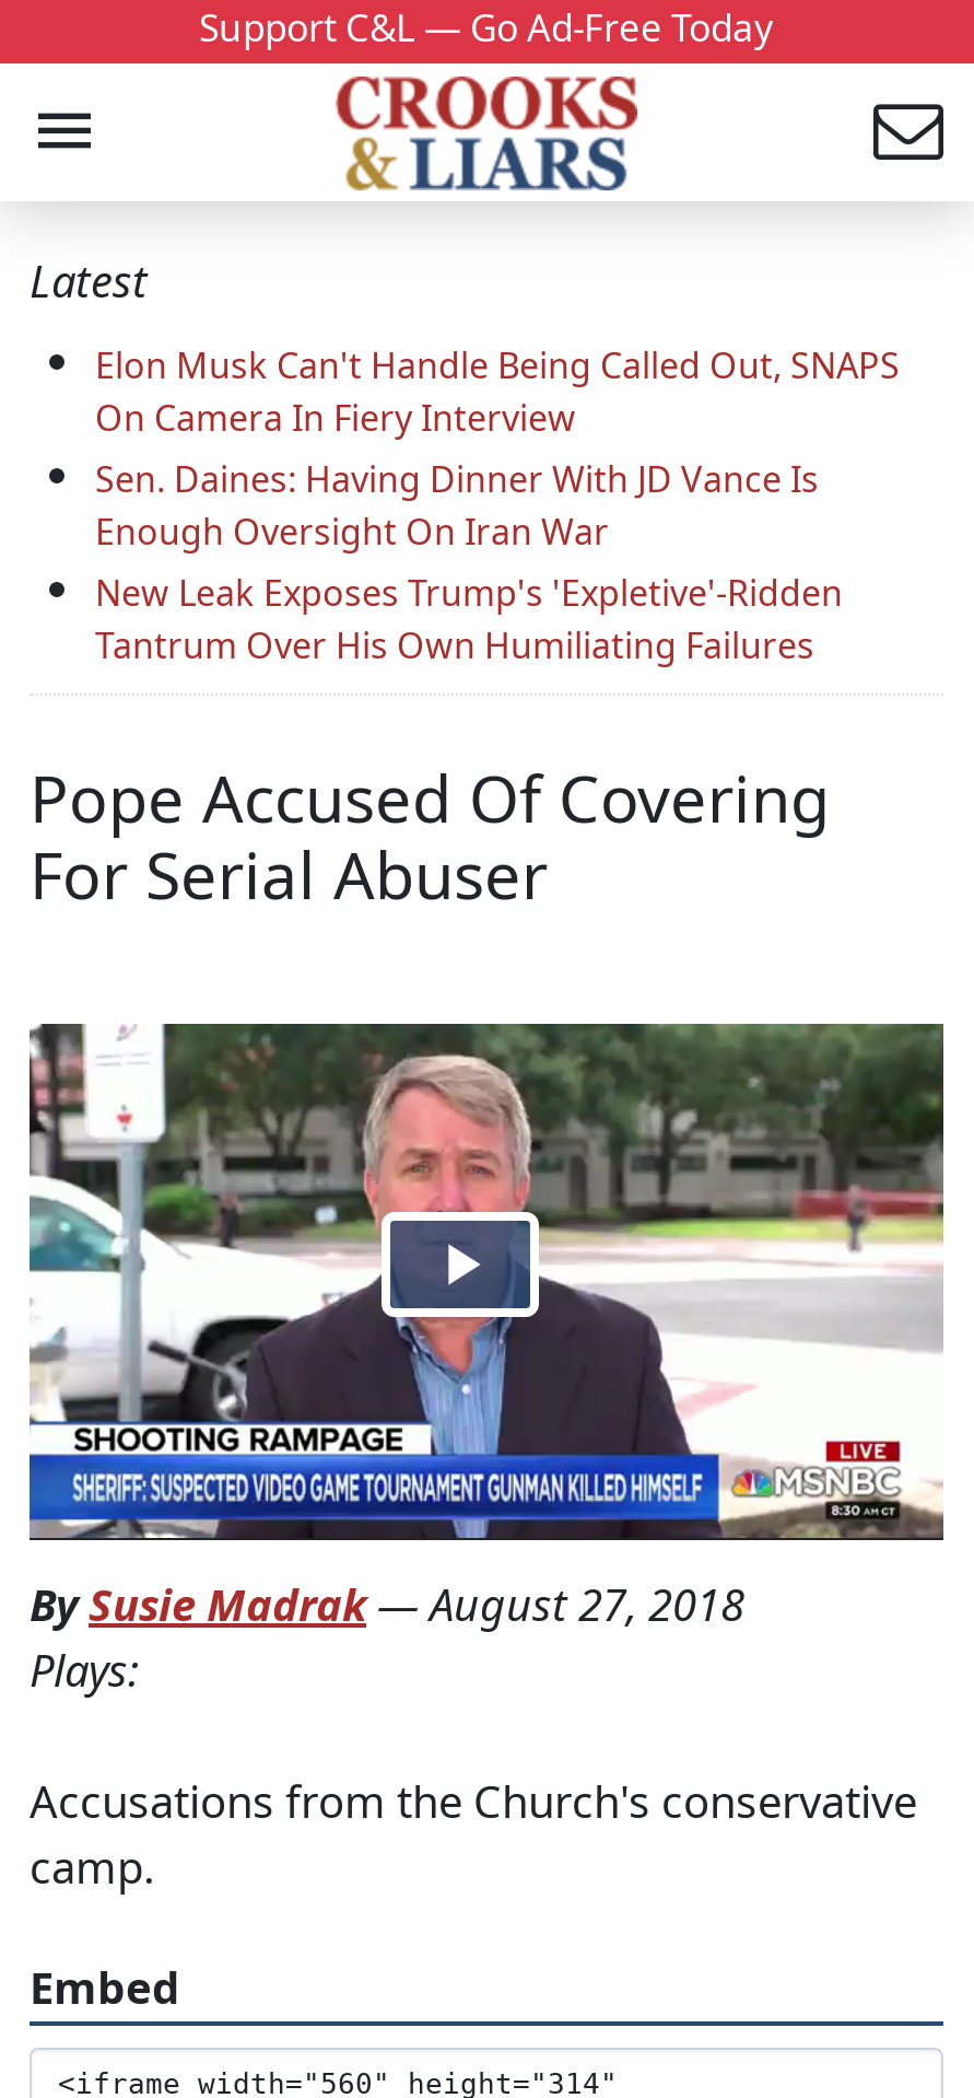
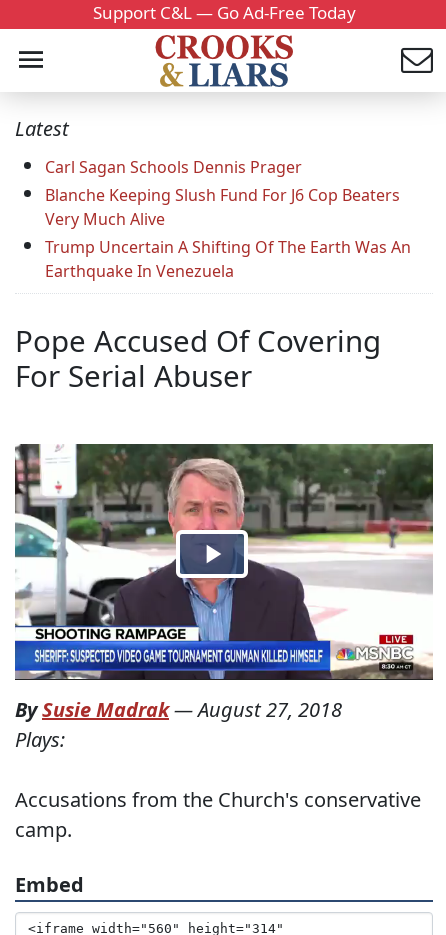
- Elon Musk Can't Handle Being Called Out, SNAPS
- On Camera In Fiery Interview
- Sen. Daines: Having Dinner With JD Vance Is
- Enough Oversight On Iran War
- New Leak Exposes Trump's 'Expletive'-Ridden
- Tantrum Over His Own Humiliating Failures
+ Carl Sagan Schools Dennis Prager
+ Blanche Keeping Slush Fund For J6 Cop Beaters
+ Very Much Alive
+ Trump Uncertain A Shifting Of The Earth Was An
+ Earthquake In Venezuela
